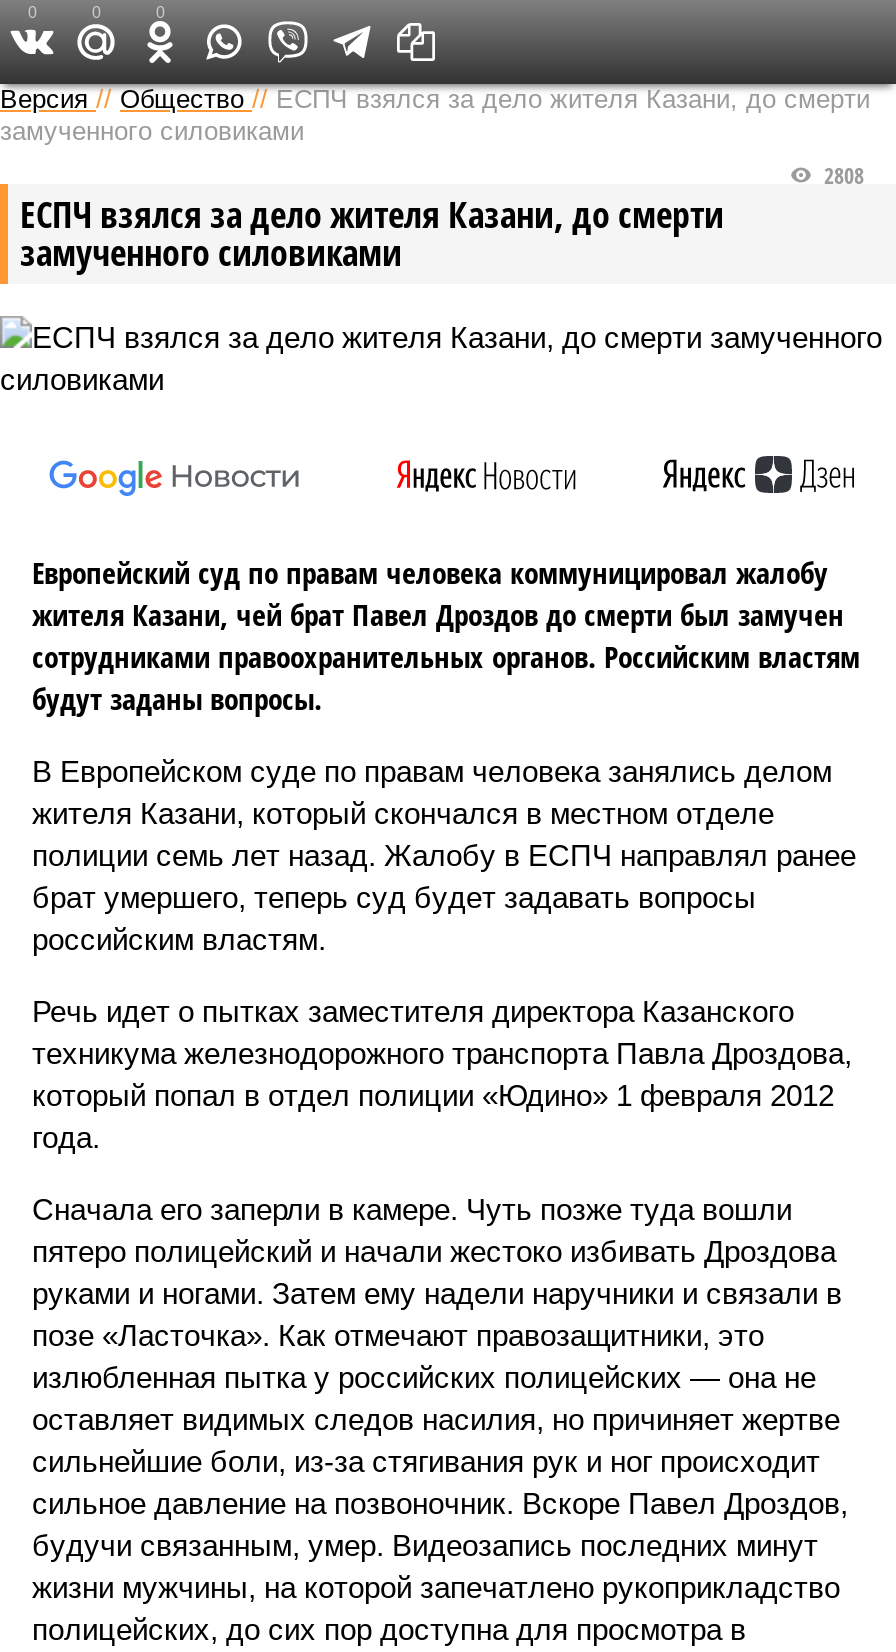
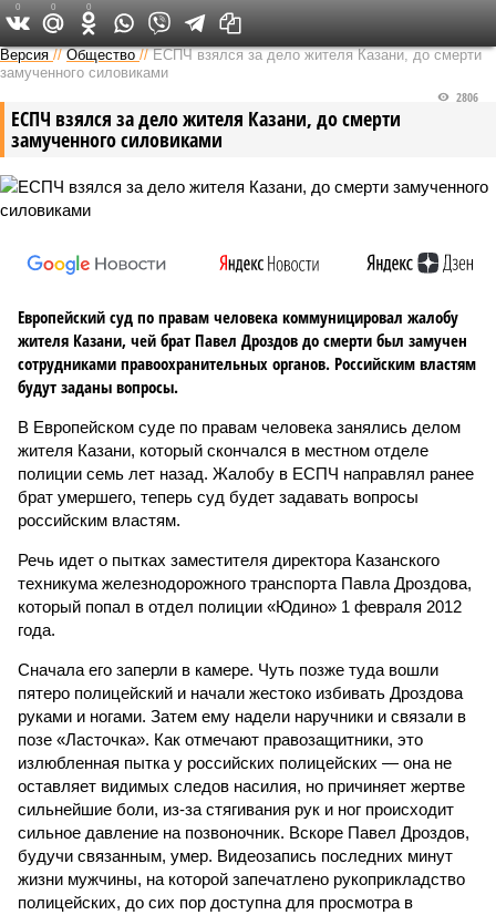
- 2808
+ 2806
